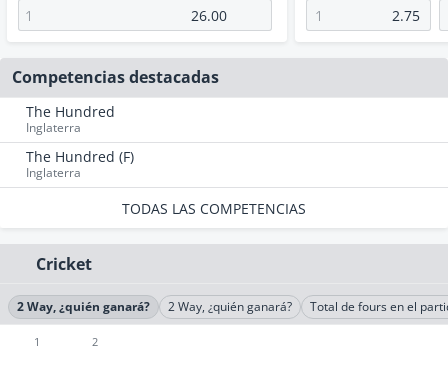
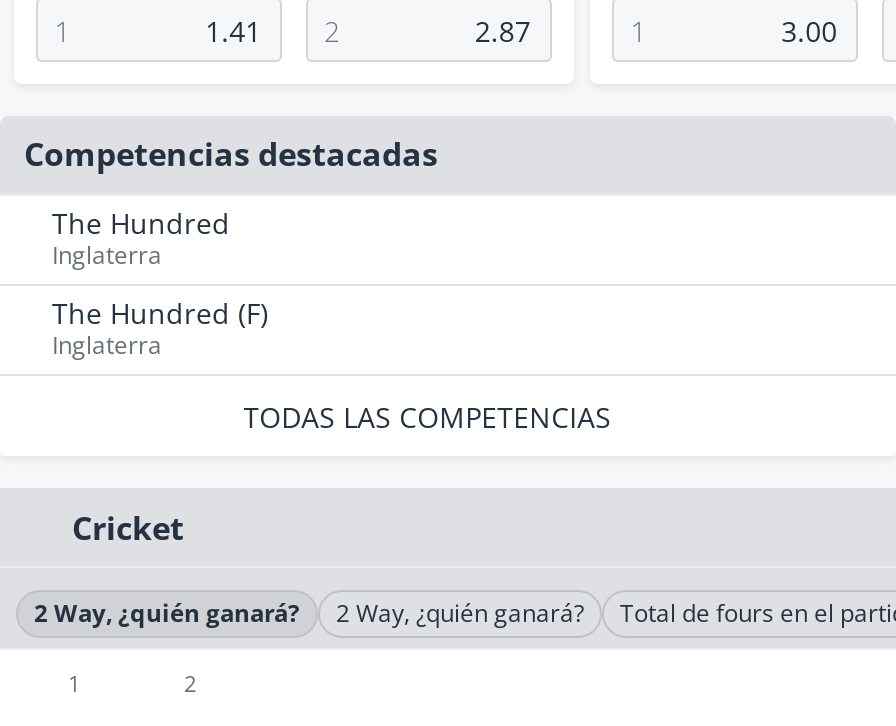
- 26.00
+ 1.41
+ 2
+ 2.87

- 2.75
+ 3.00
